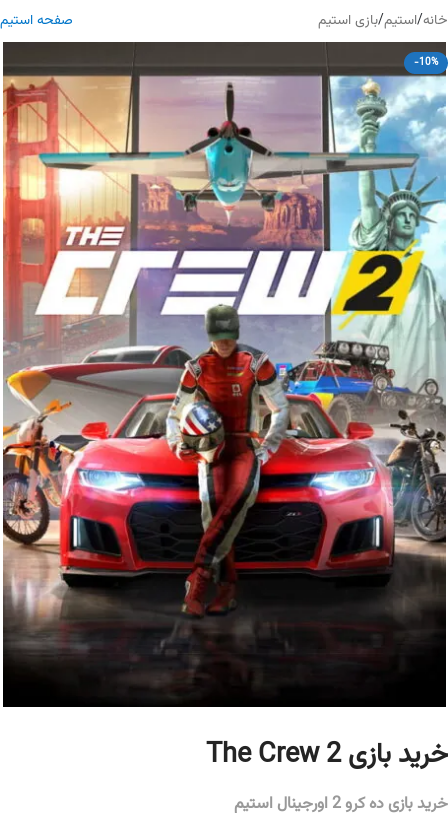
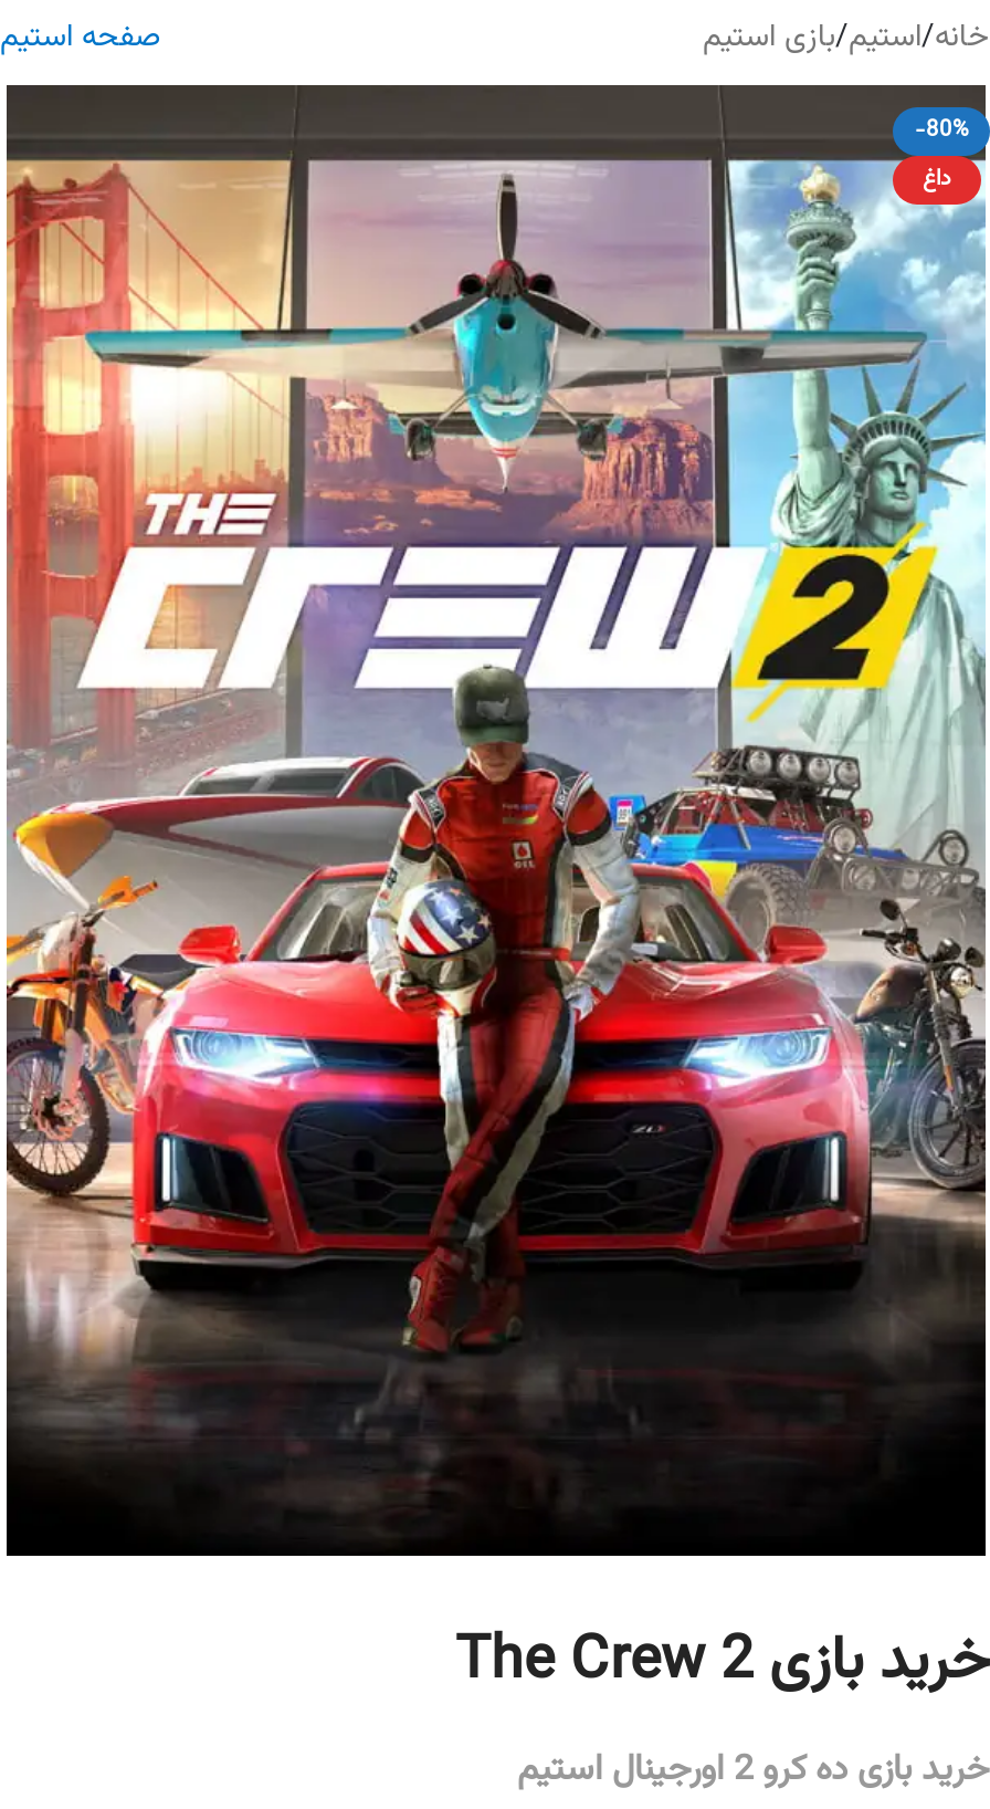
- -10%
+ -80%
+ داغ
